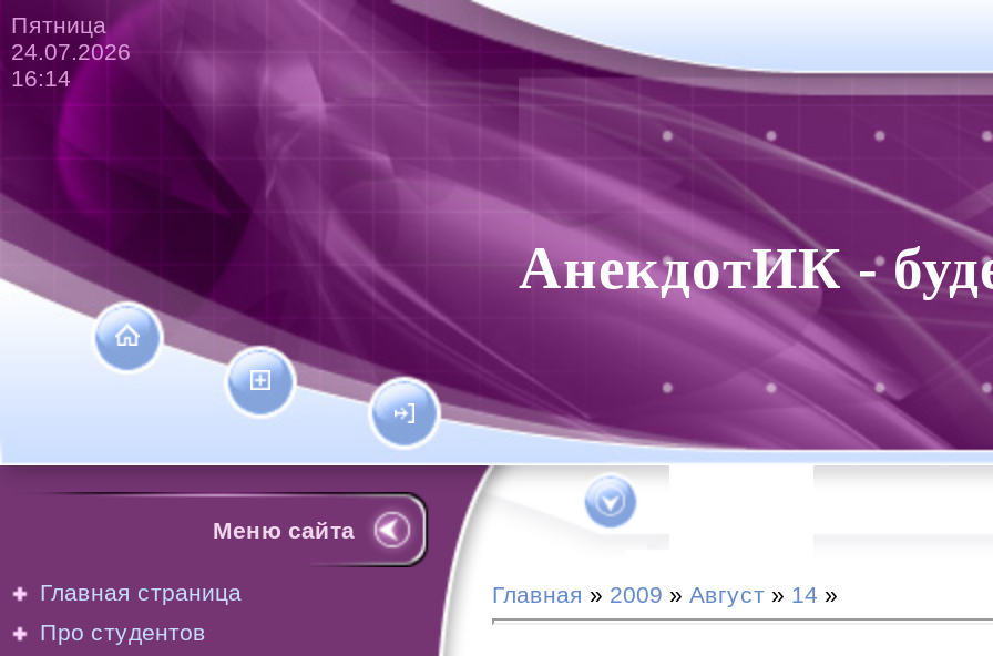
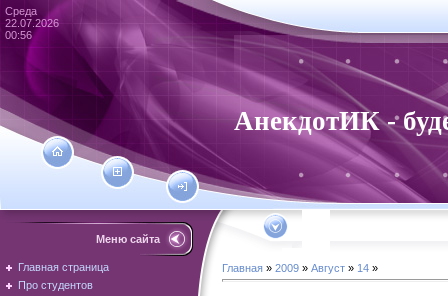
- Пятница
- 24.07.2026
- 16:14
+ Среда
+ 22.07.2026
+ 00:56
